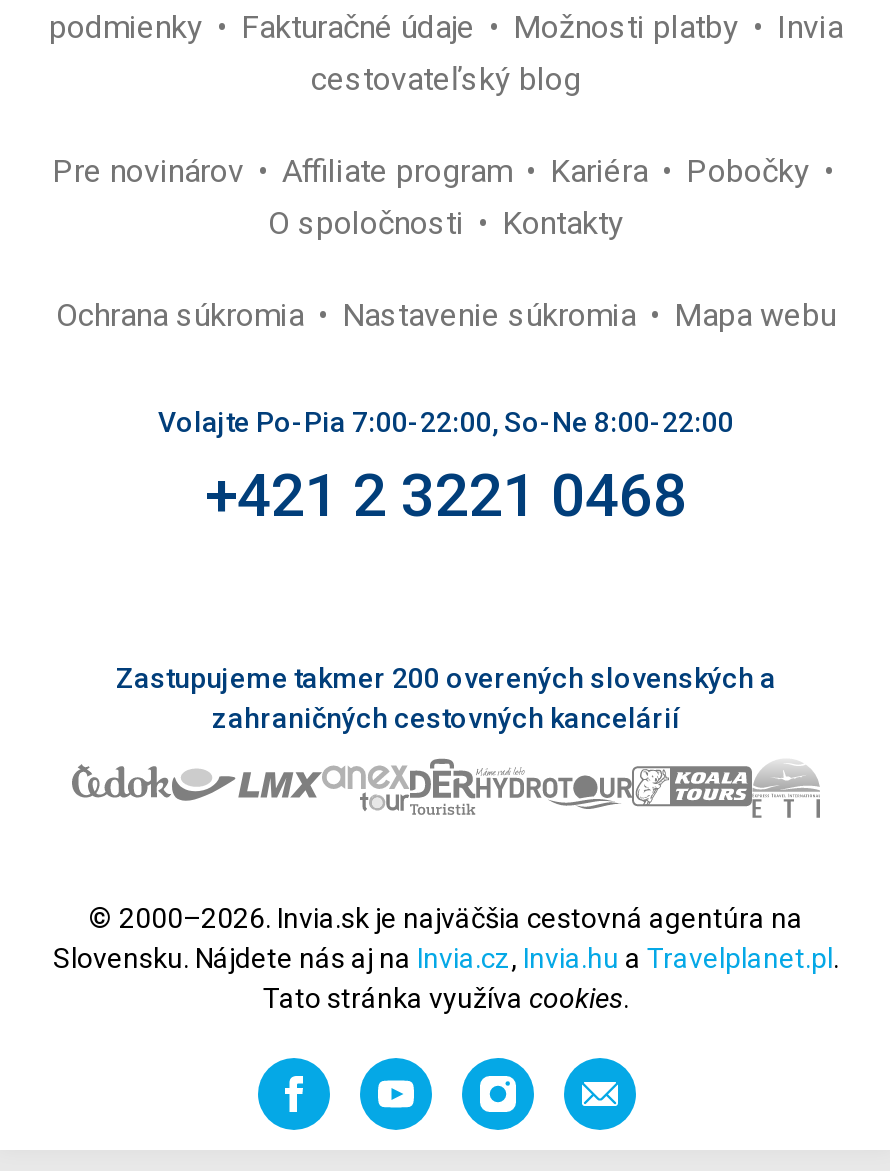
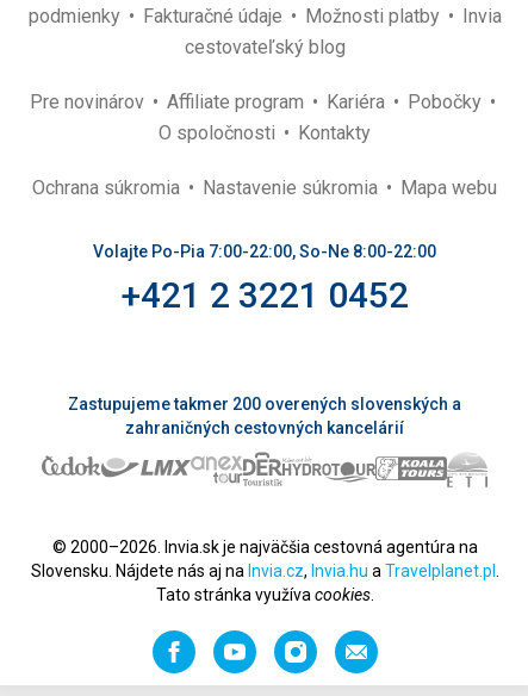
- +421 2 3221 0468
+ +421 2 3221 0452
